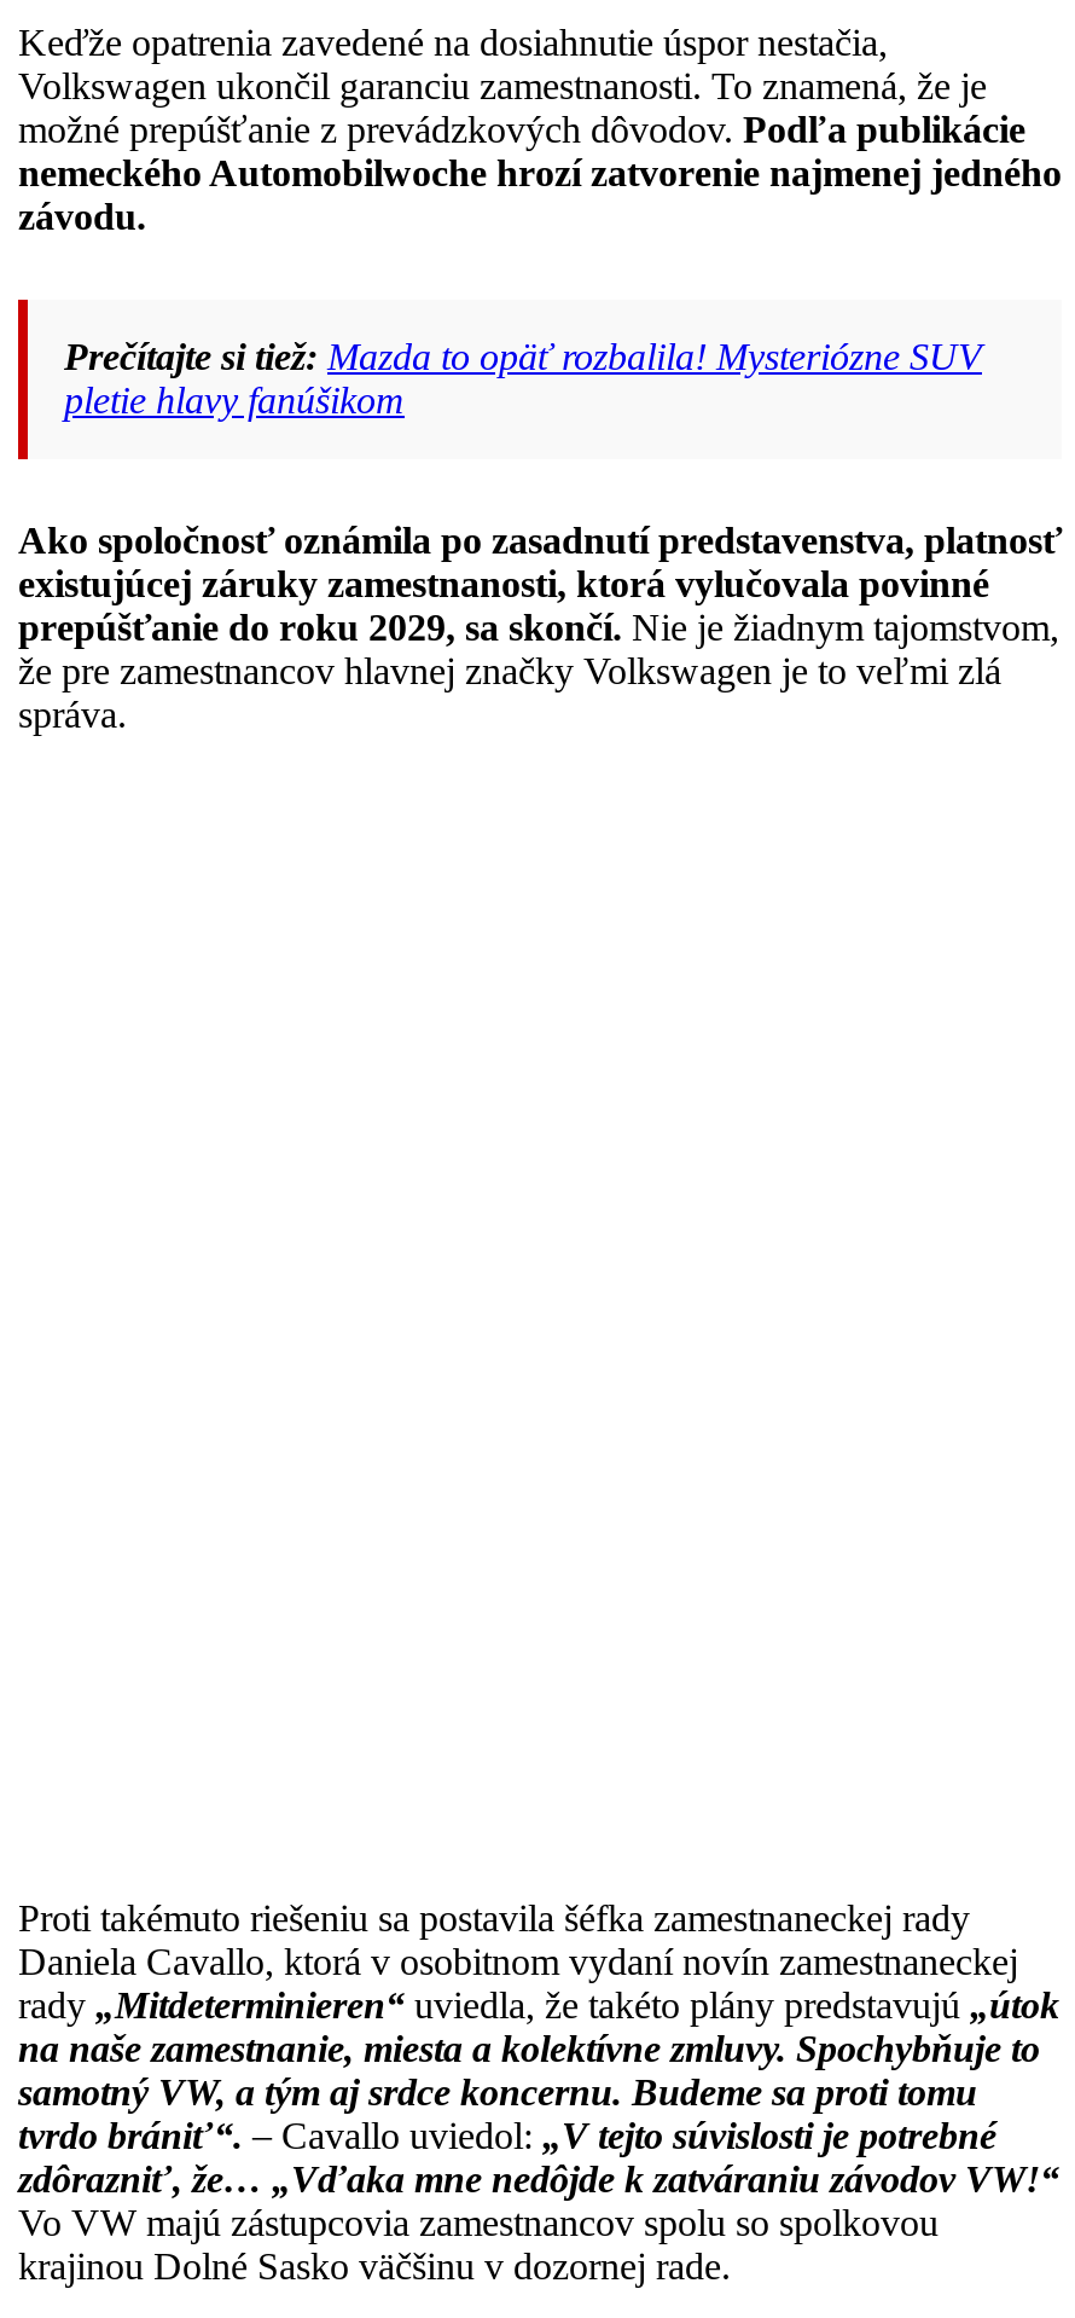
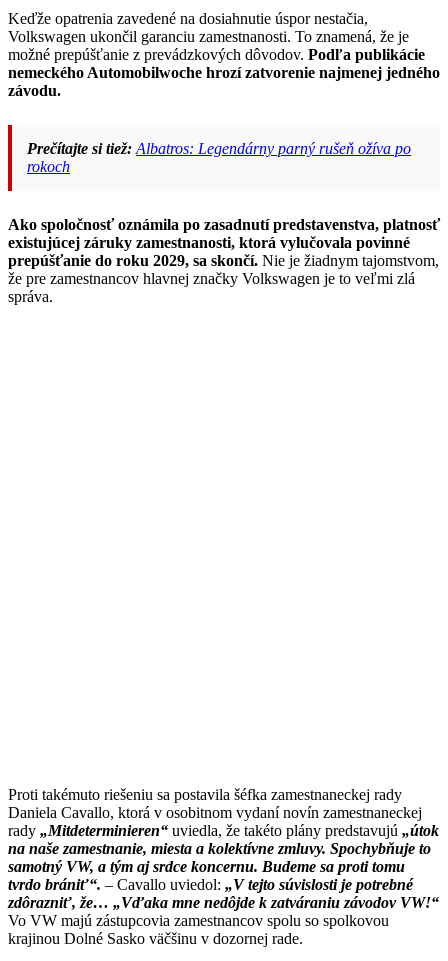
- Prečítajte si tiež: Mazda to opäť rozbalila! Mysteriózne SUV
- pletie hlavy fanúšikom
+ Prečítajte si tiež: Albatros: Legendárny parný rušeň ožíva po
+ rokoch
